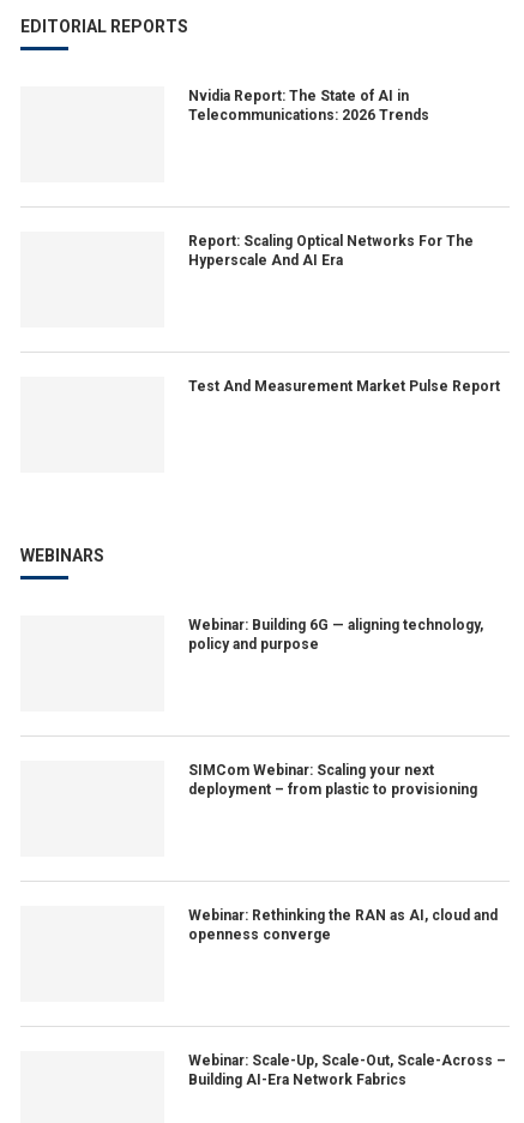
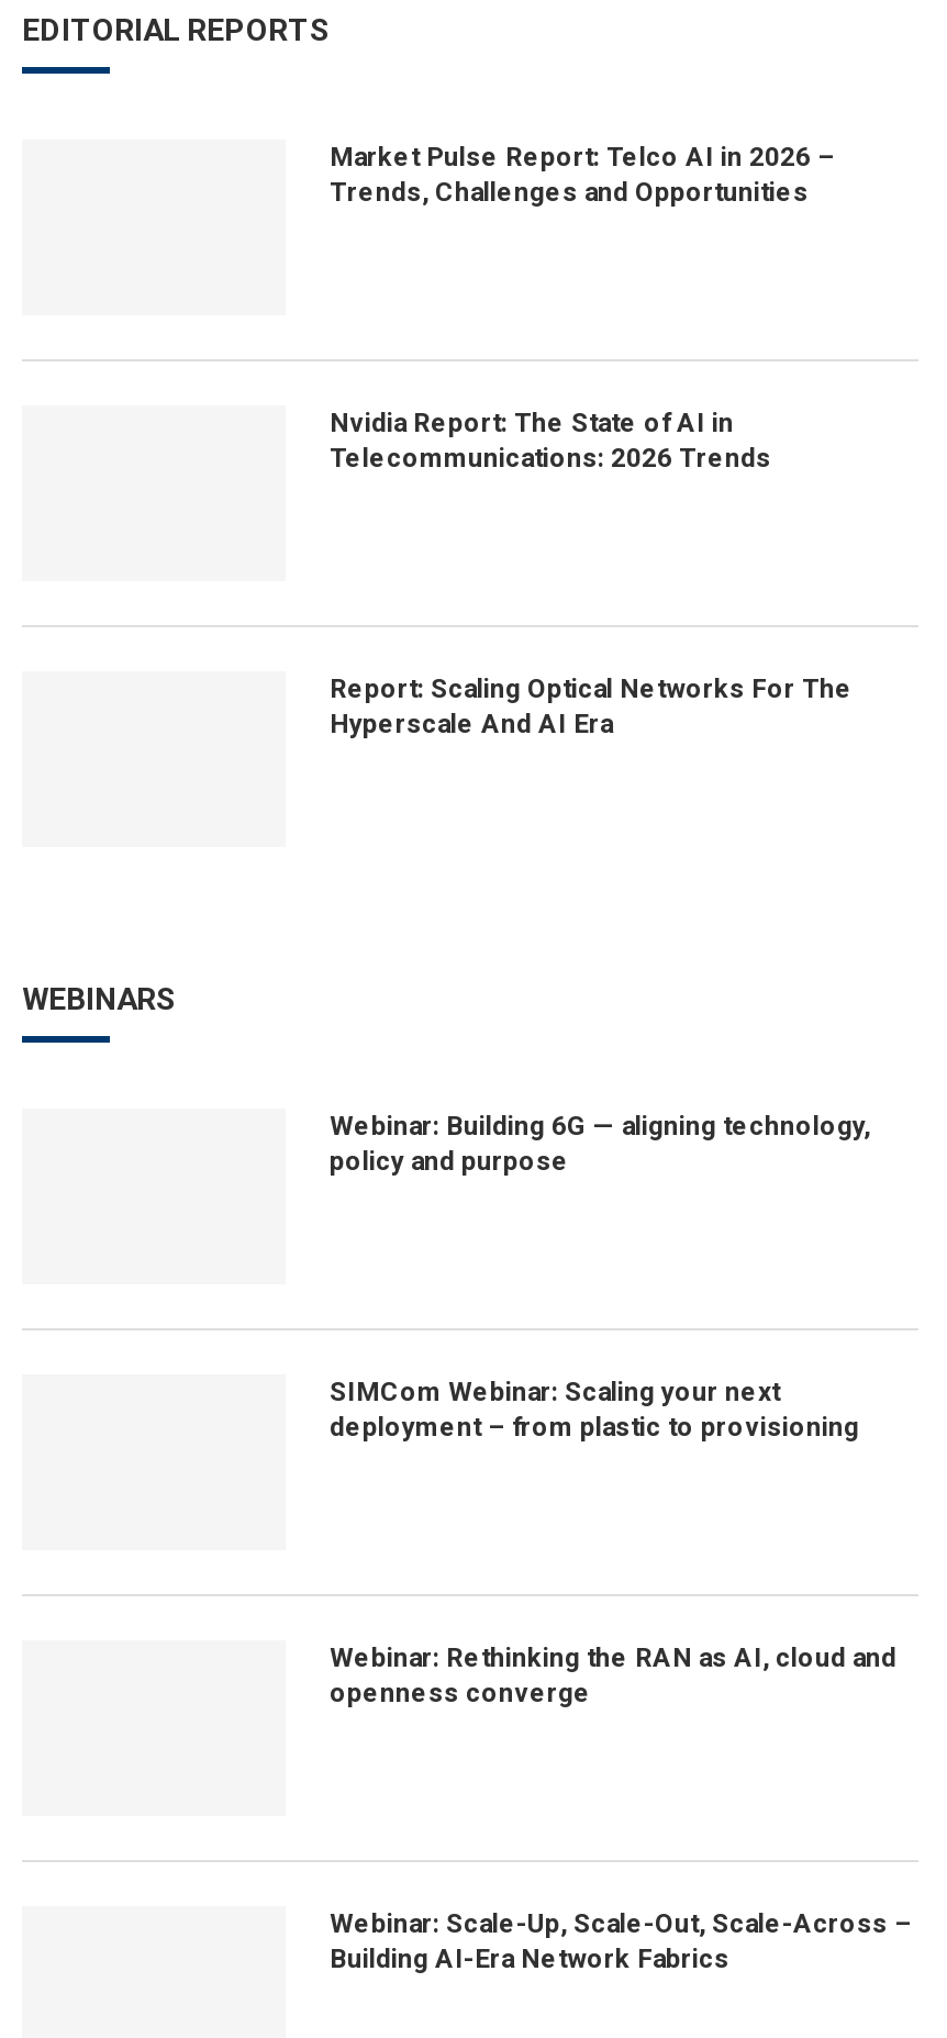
+ Market Pulse Report: Telco AI in 2026 –
+ Trends, Challenges and Opportunities

moved down: Nvidia Report: The State of AI in | Telecommunications: 2026 Trends | Report: Scaling Optical Networks For The | Hyperscale And AI Era

- Test And Measurement Market Pulse Report
